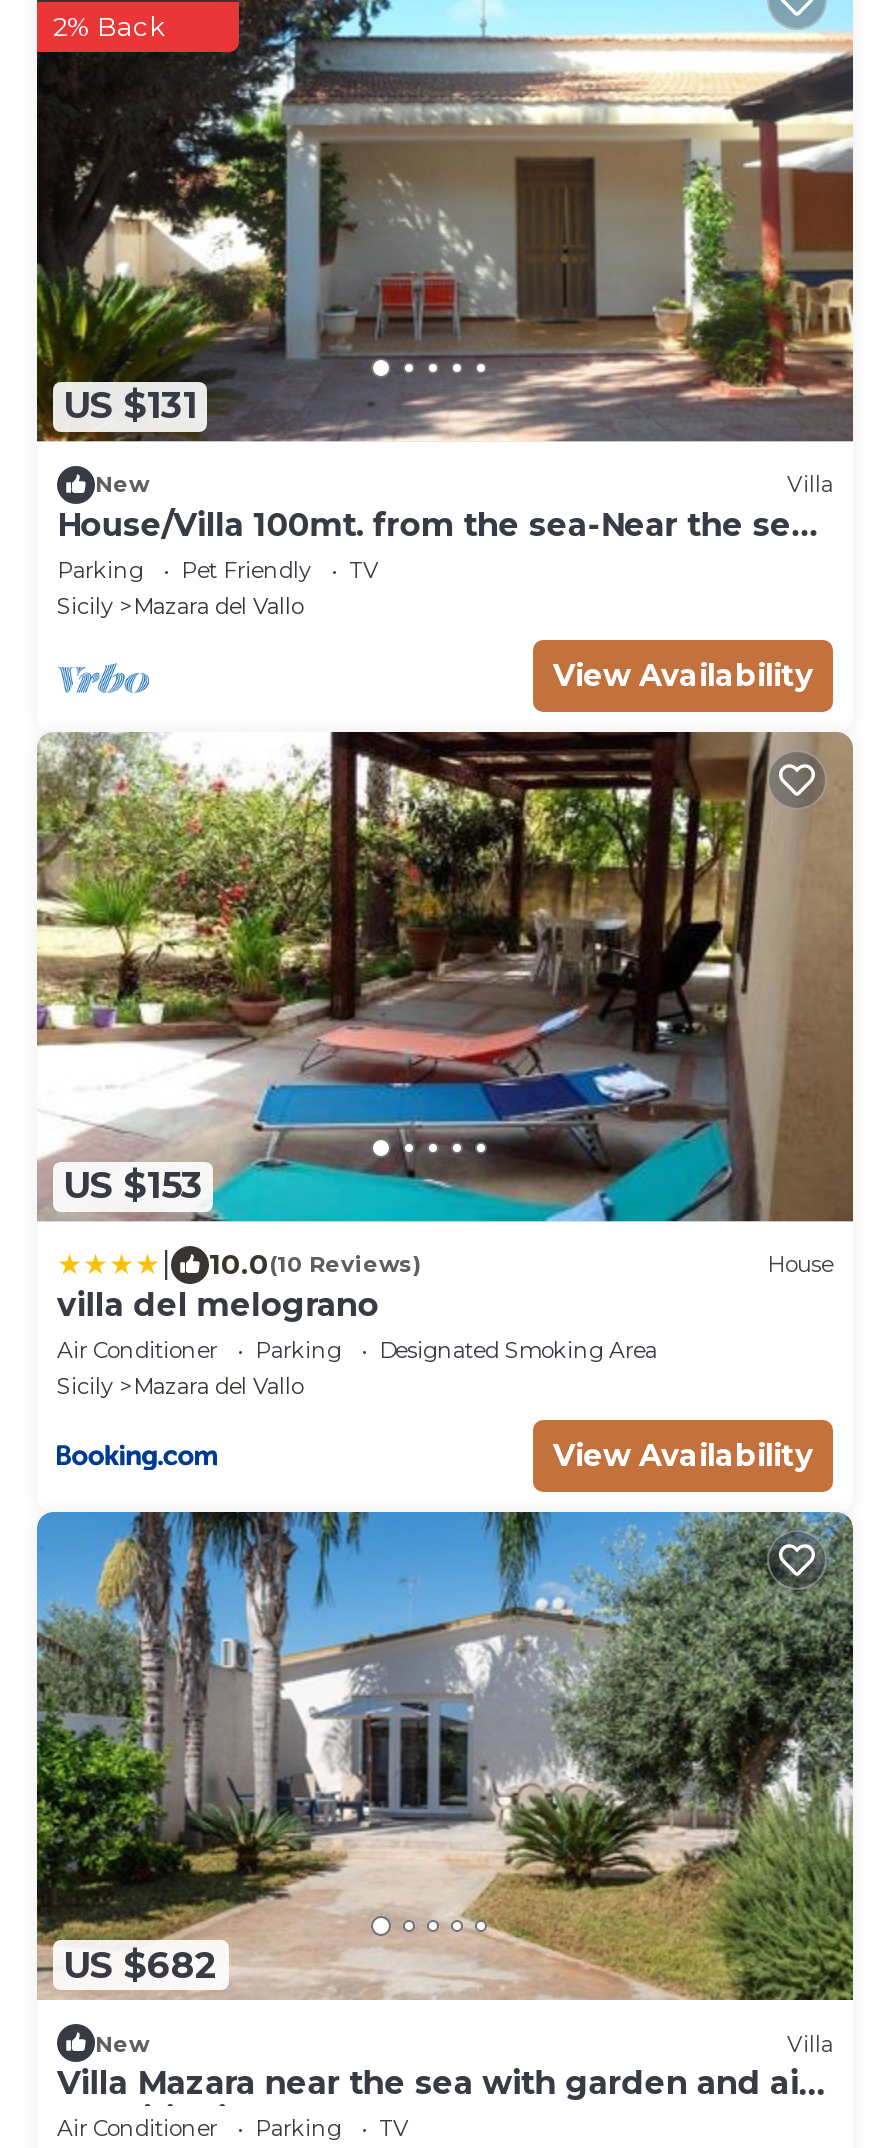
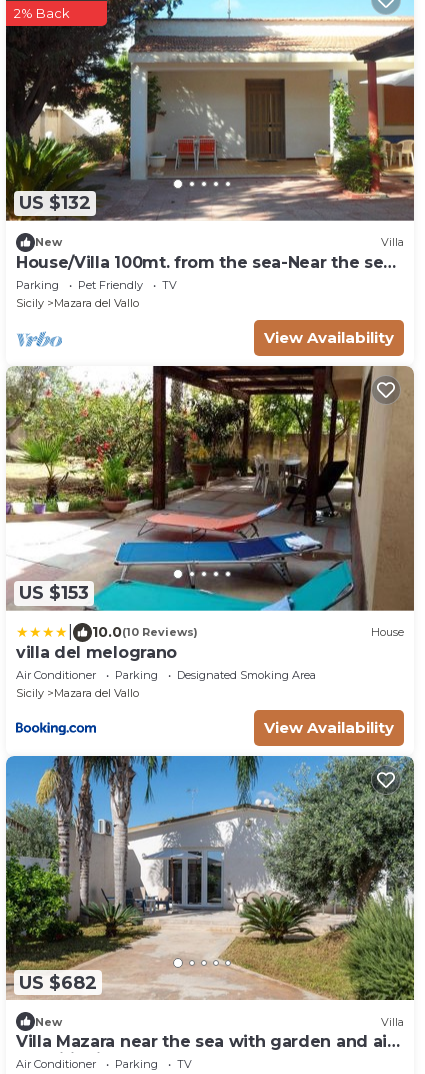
- US $131
+ US $132
